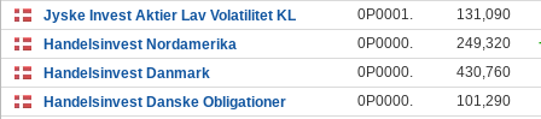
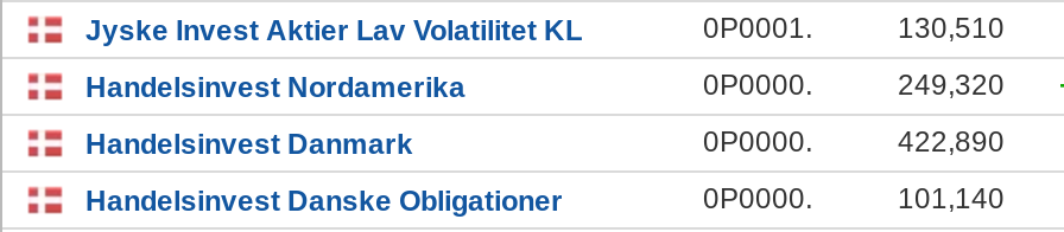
- 131,090
+ 130,510

- 430,760
+ 422,890

- 101,290
+ 101,140
